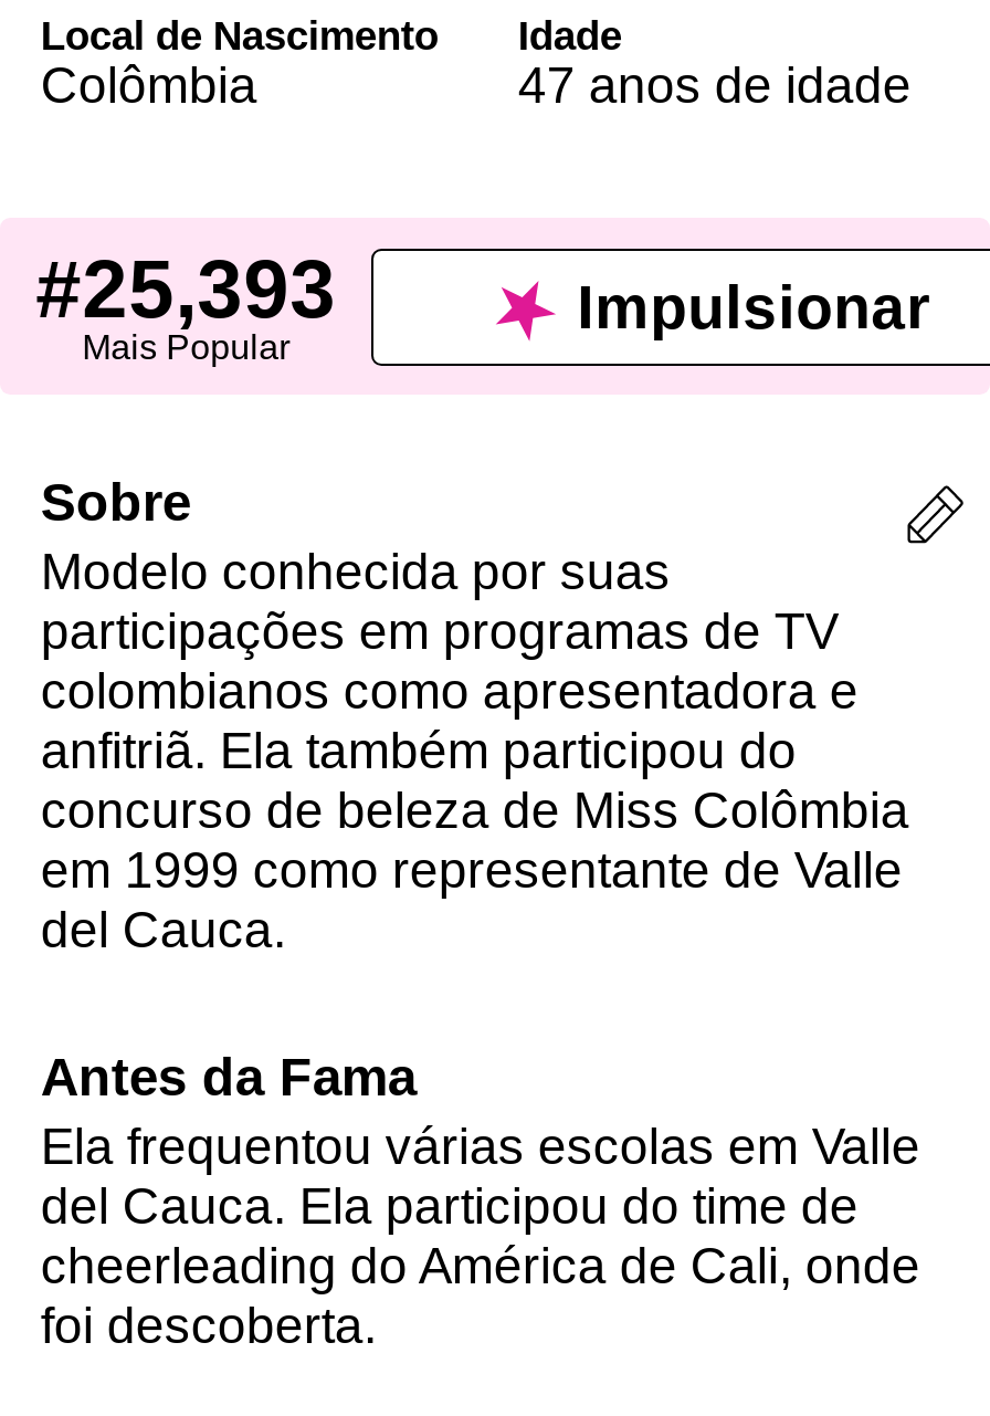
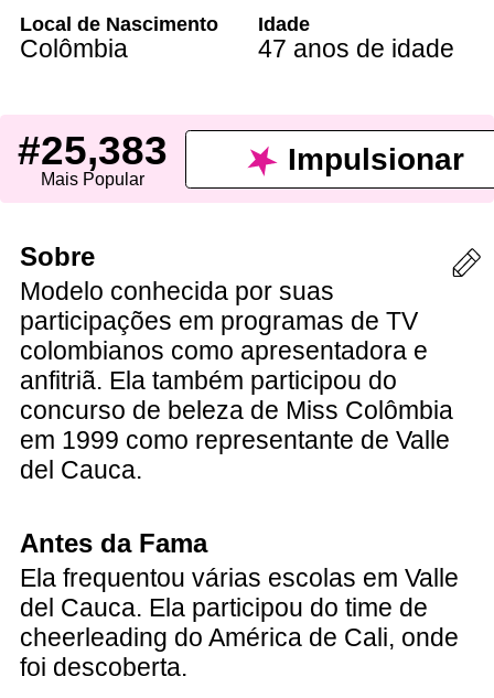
- #25,393
+ #25,383
